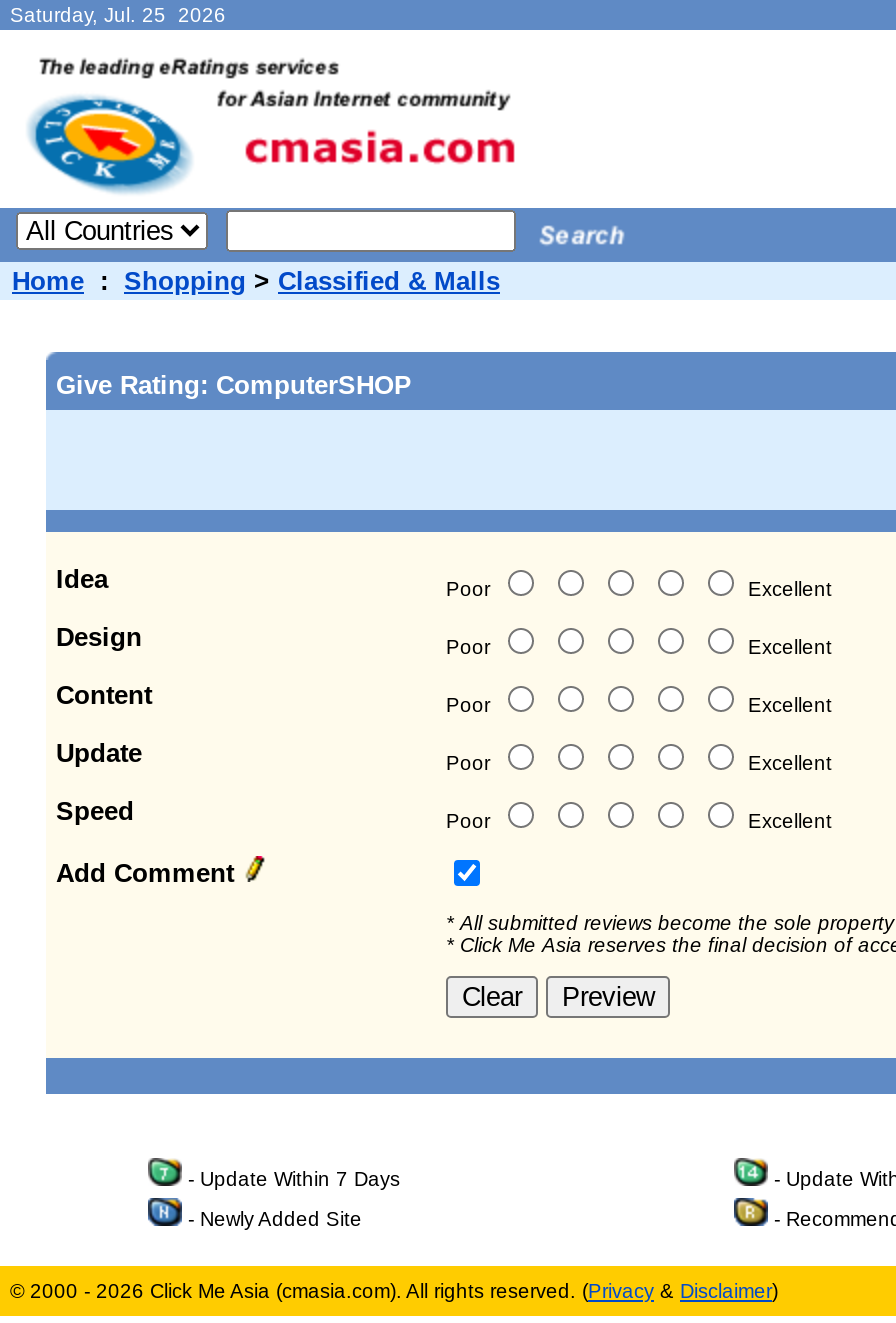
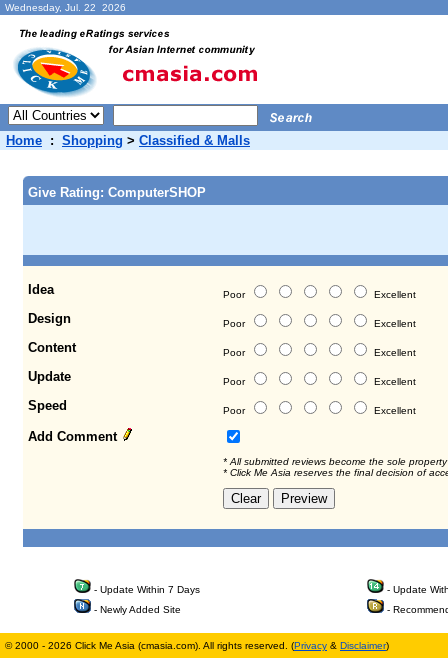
- Saturday, Jul. 25 2026
+ Wednesday, Jul. 22 2026
